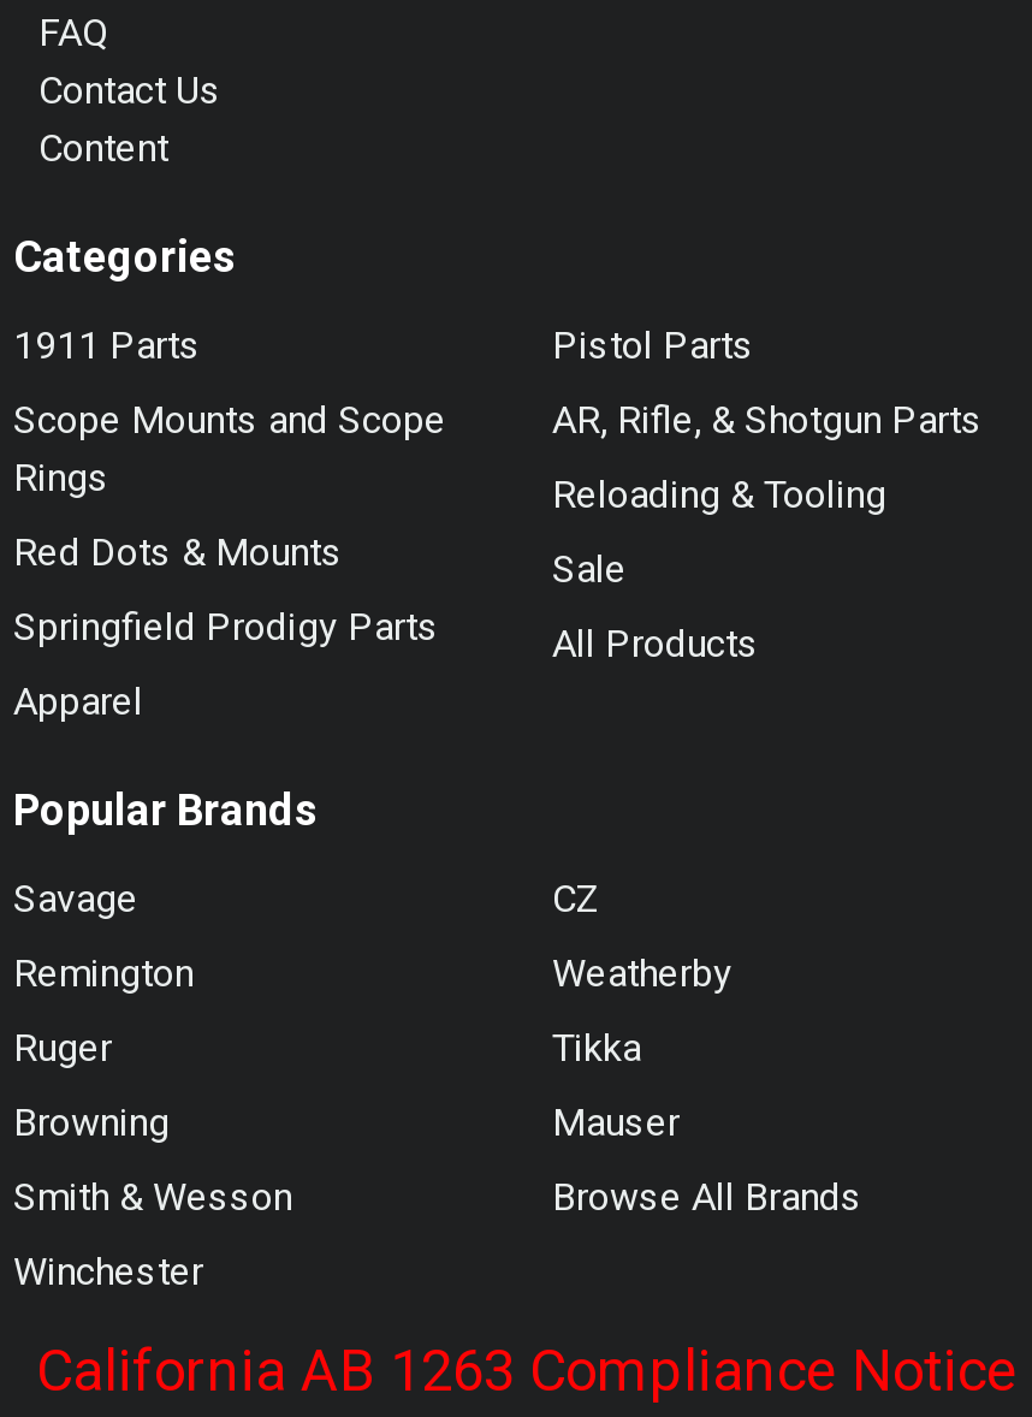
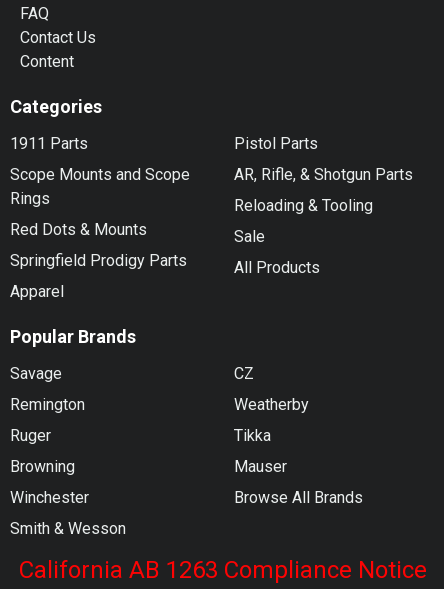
moved down: Smith & Wesson

moved up: Winchester
